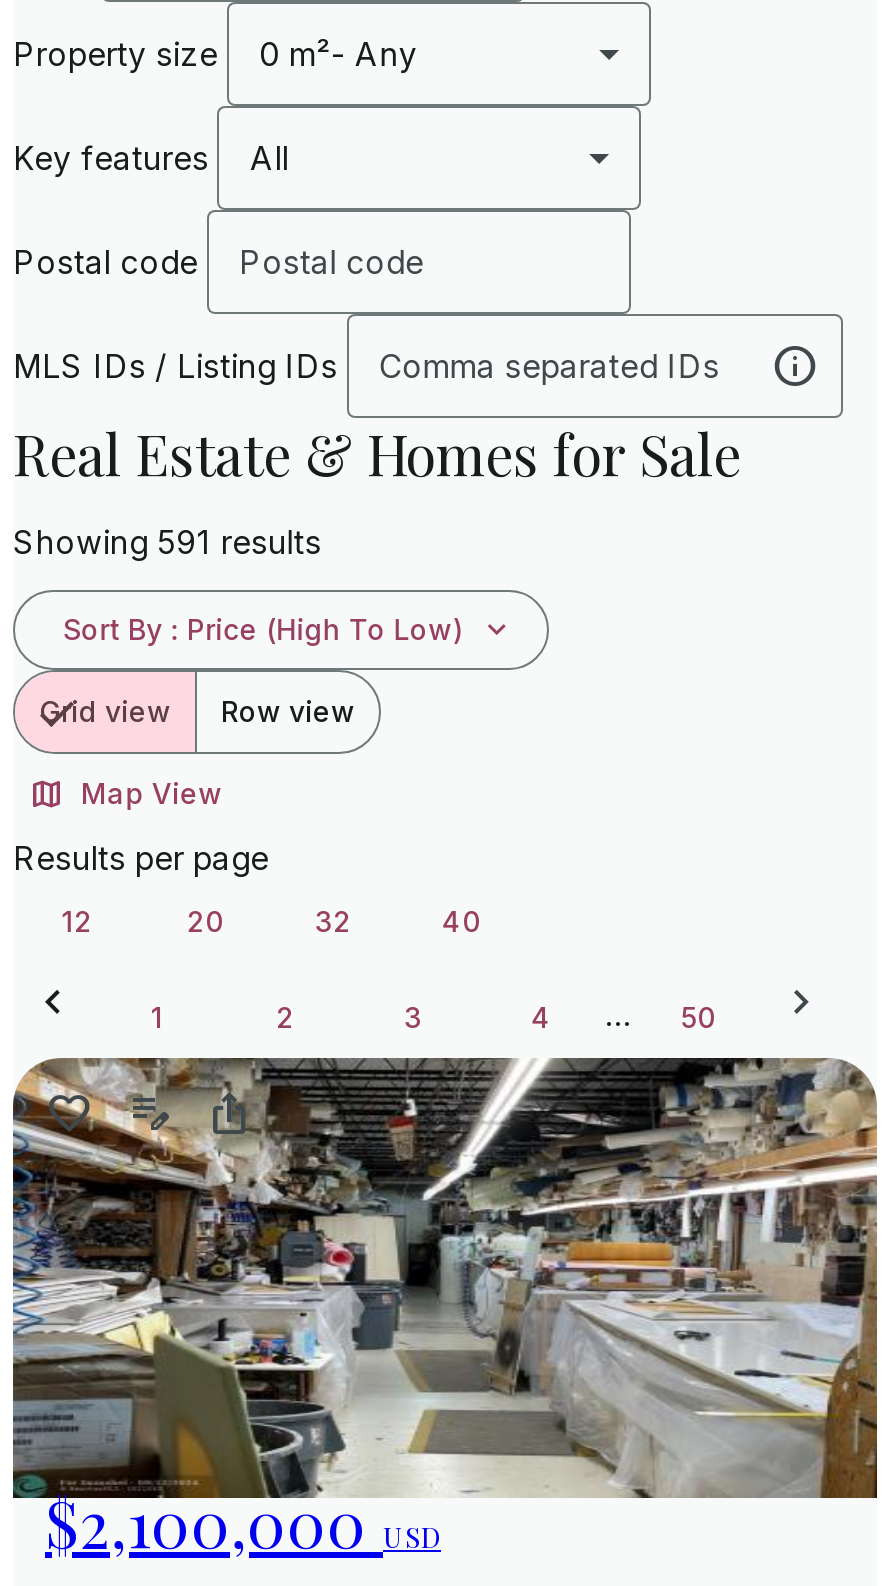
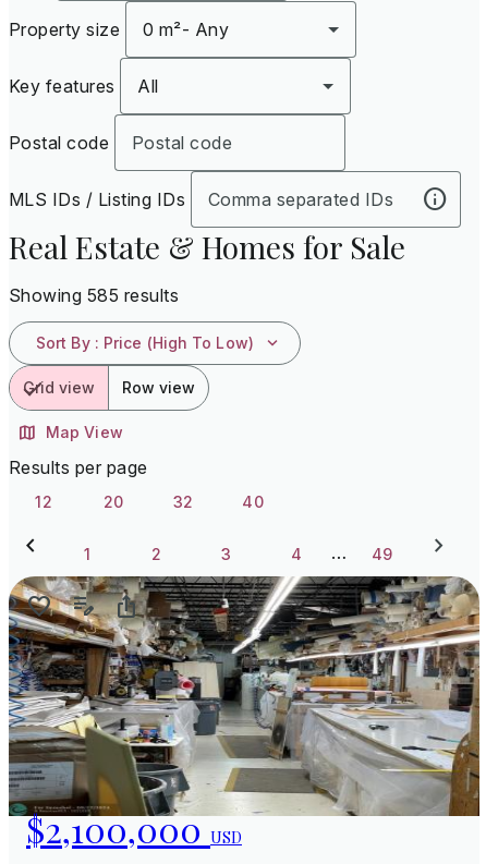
- Showing 591 results
+ Showing 585 results

- 50
+ 49
